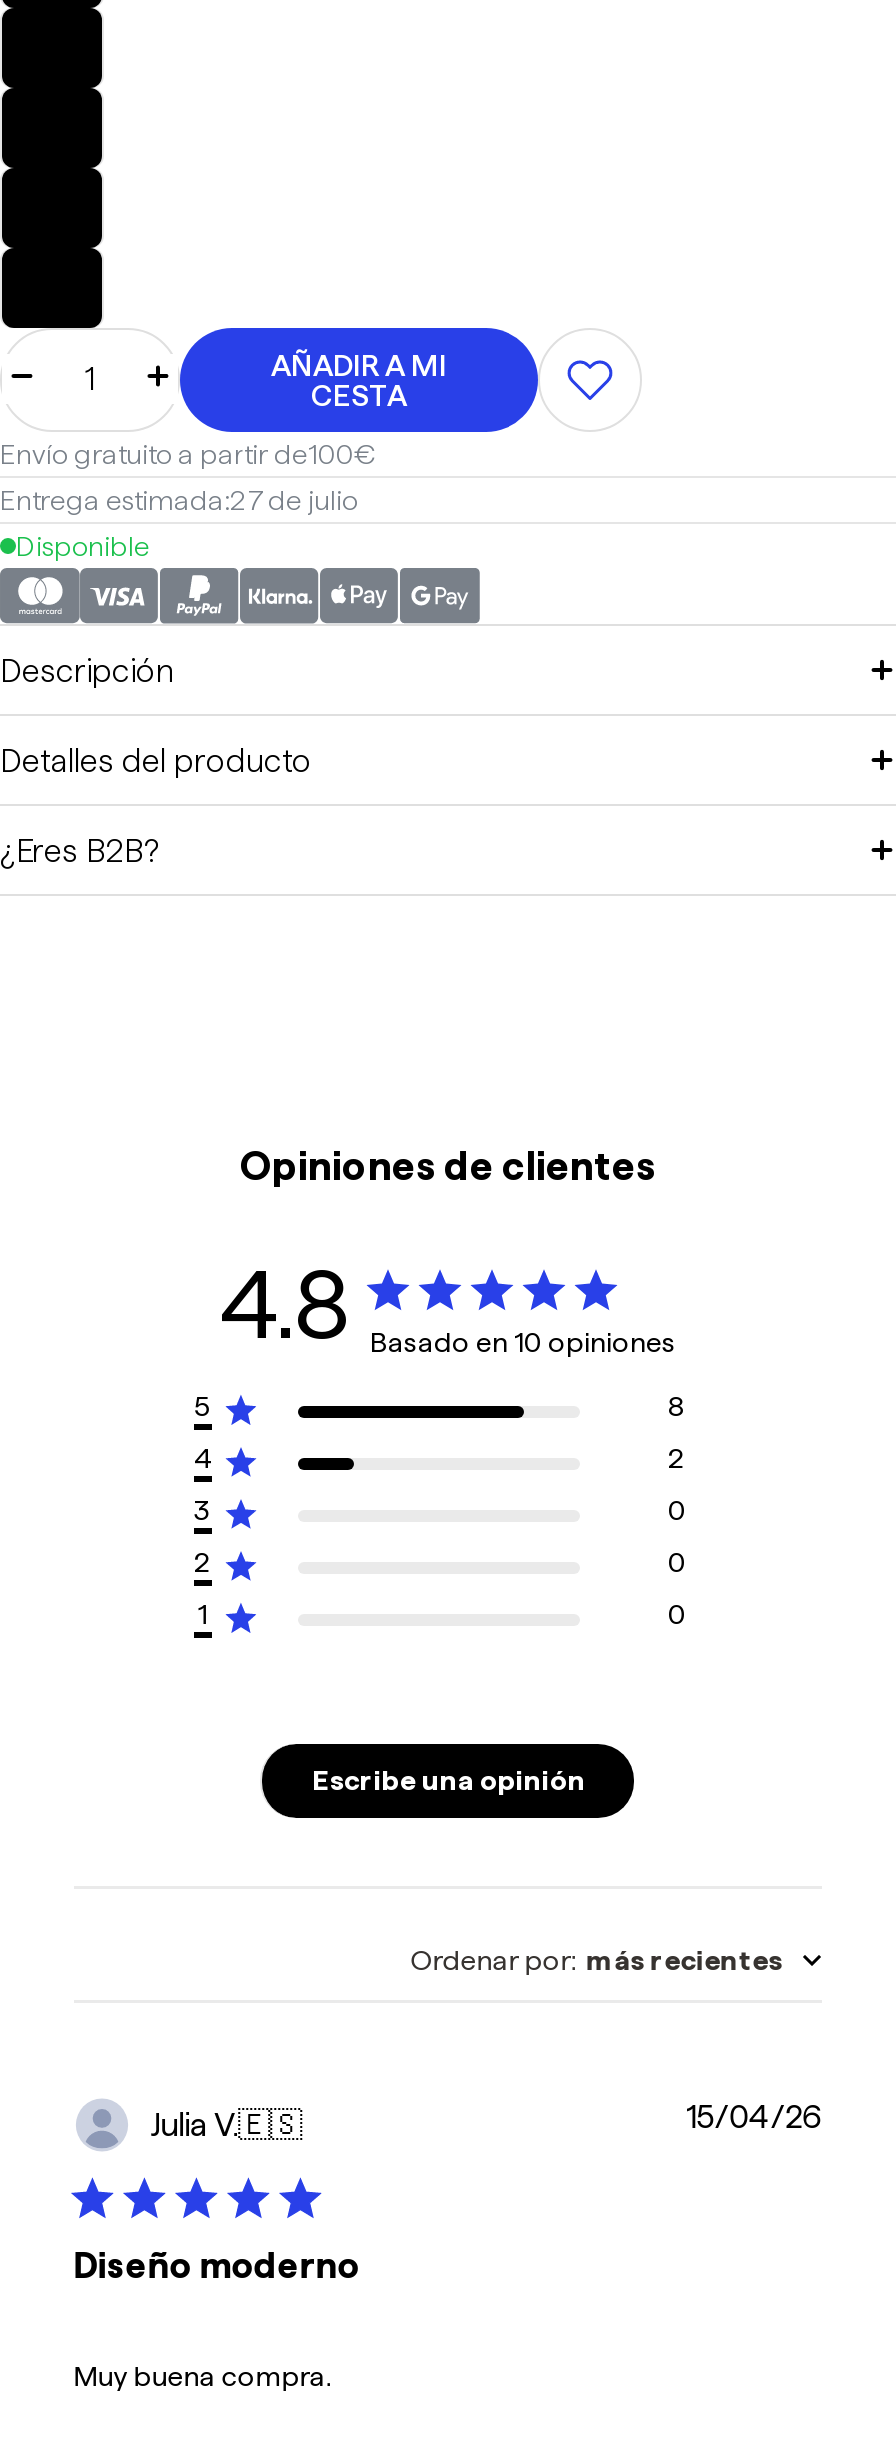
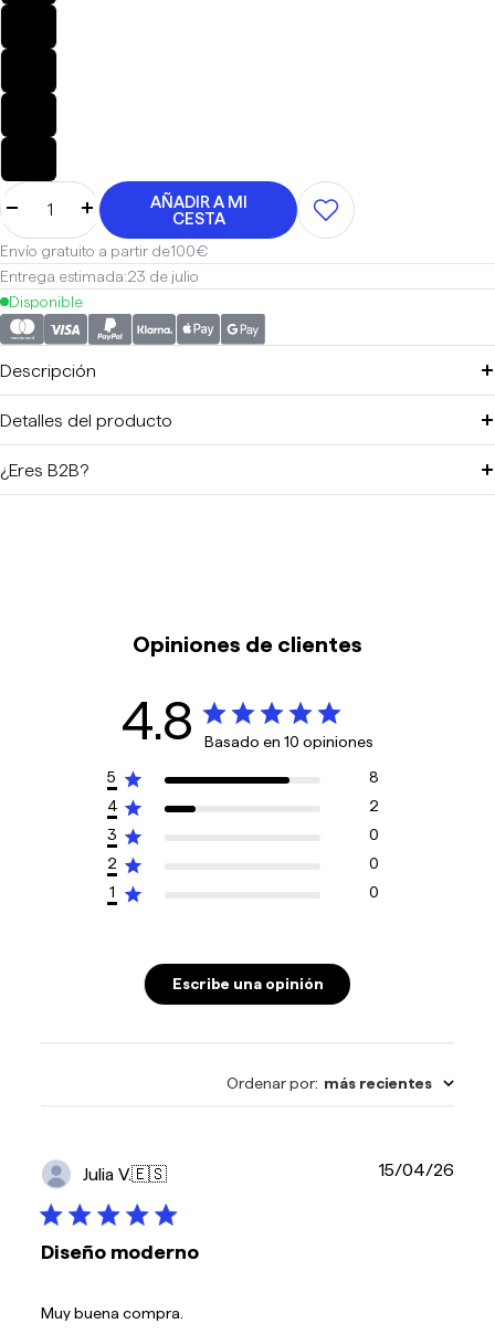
- Entrega estimada:27 de julio
+ Entrega estimada:23 de julio
